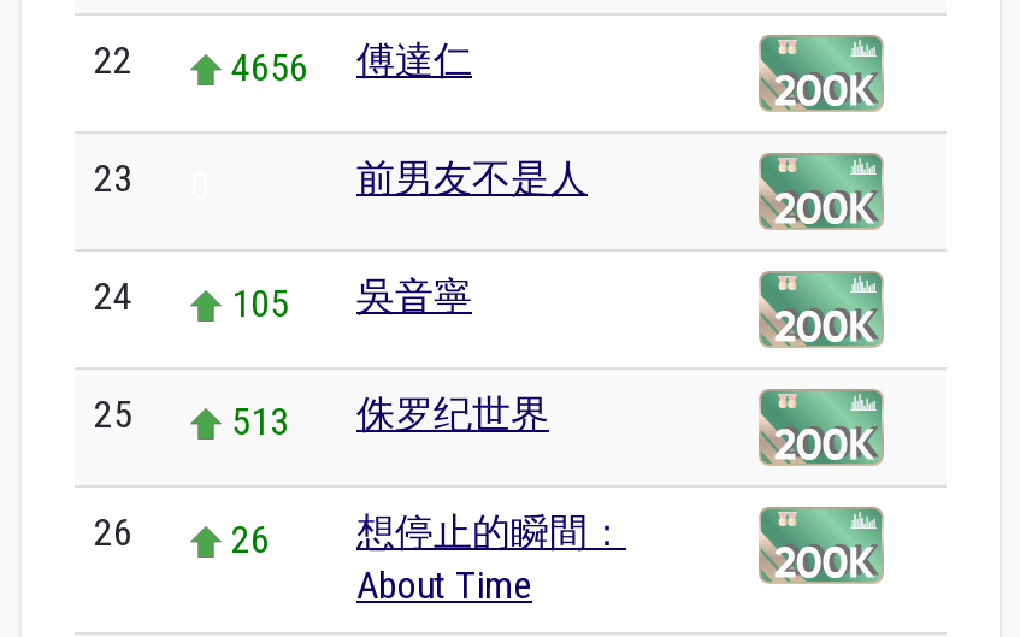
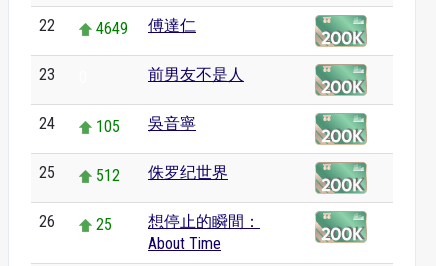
- 4656
+ 4649

- 25 513 侏罗纪世界
+ 25 512 侏罗纪世界

- 26 26 想停止的瞬間：
+ 26 25 想停止的瞬間：
